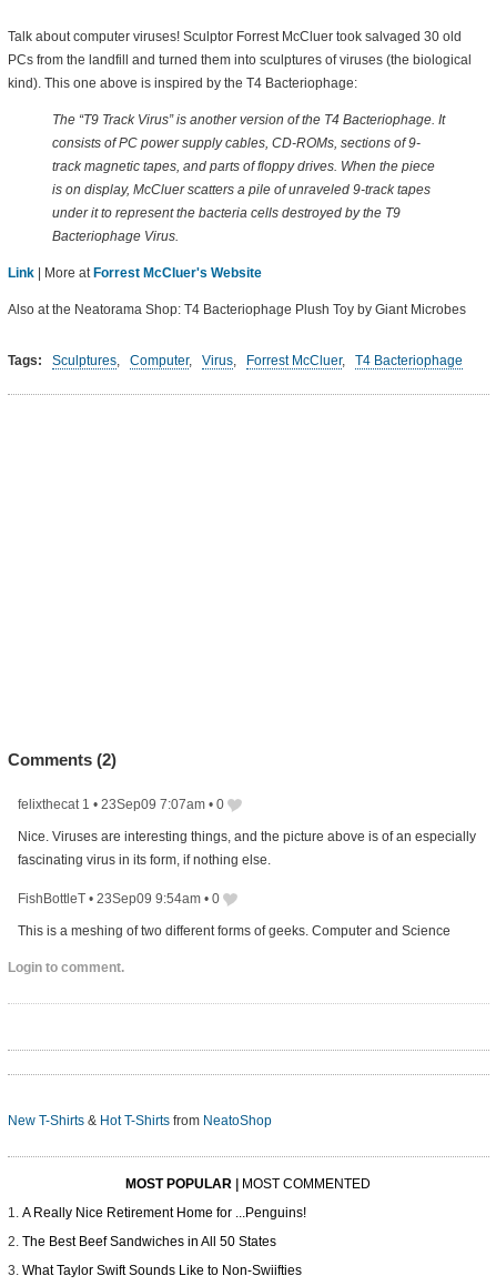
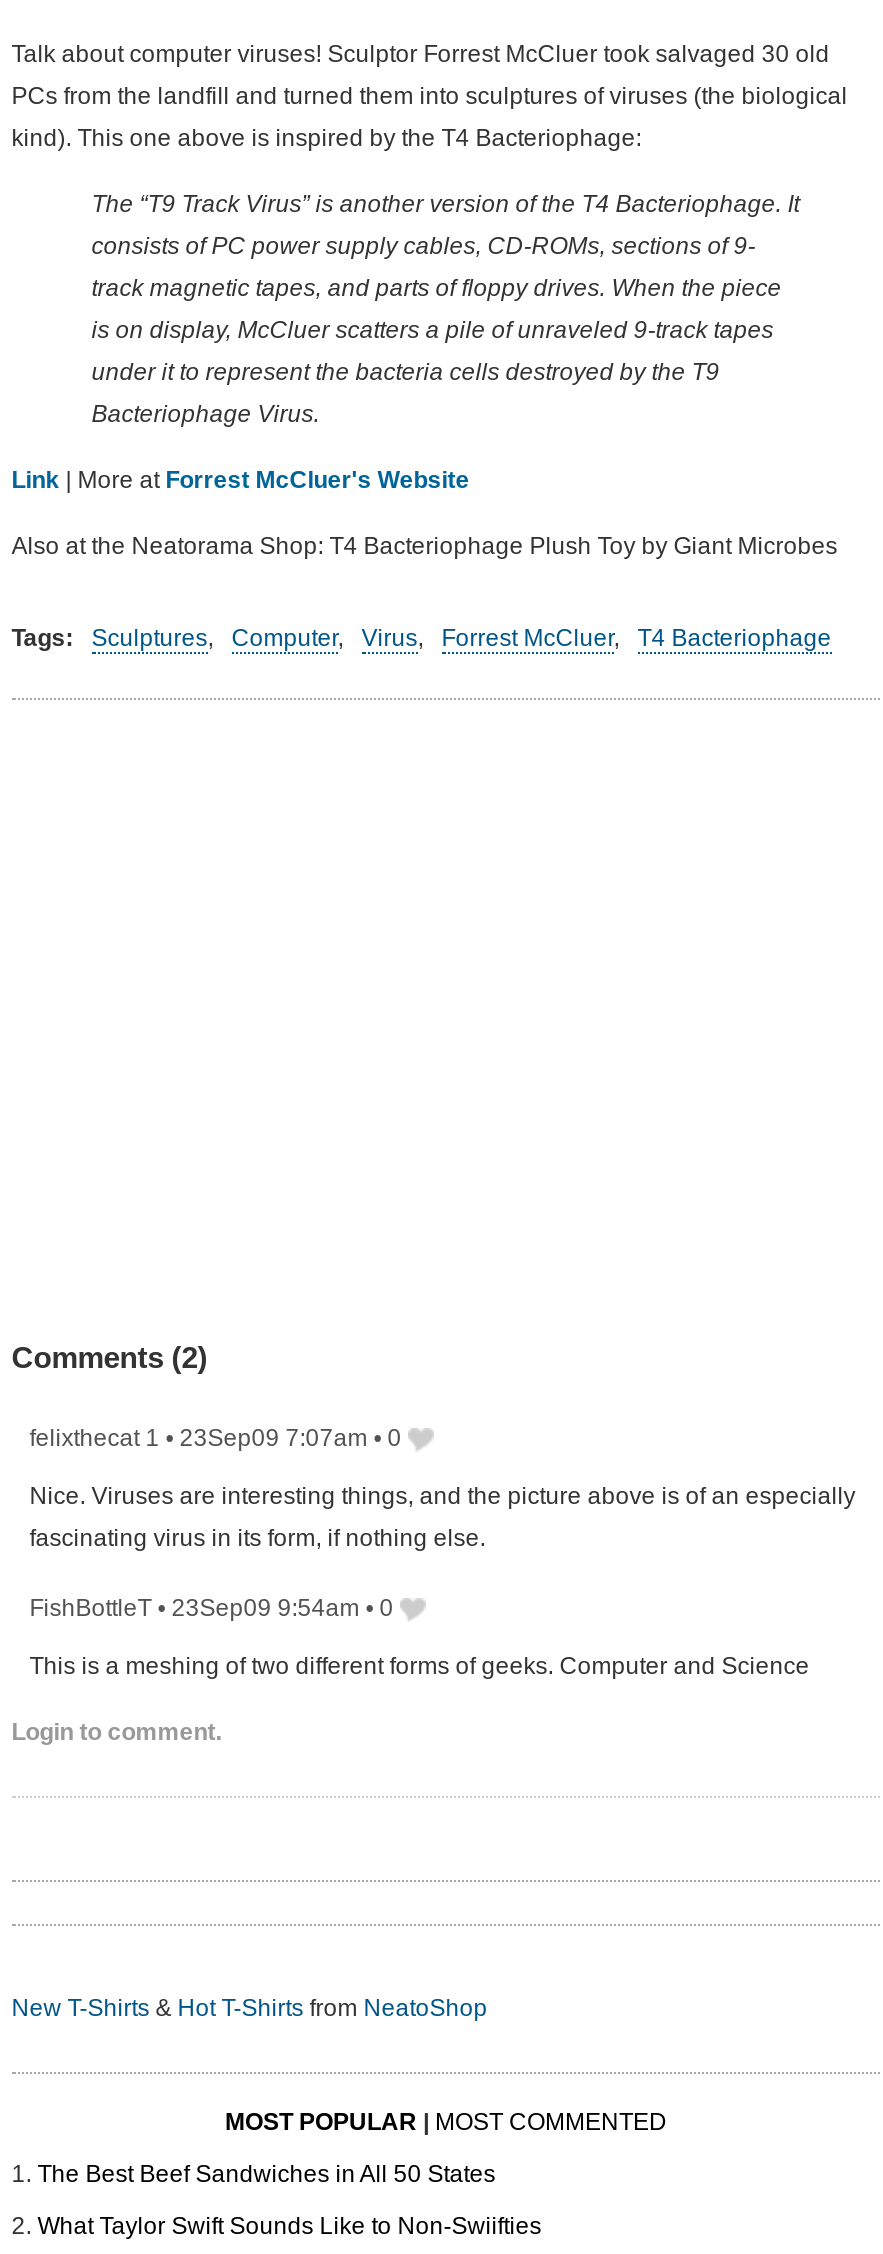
- A Really Nice Retirement Home for ...Penguins!
